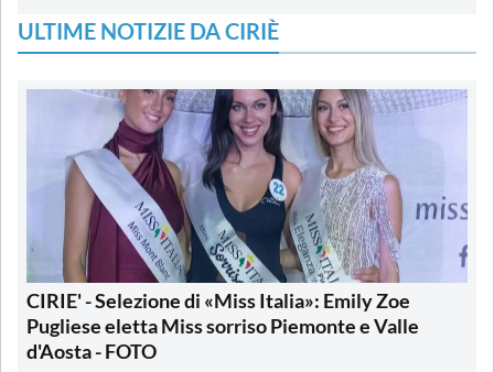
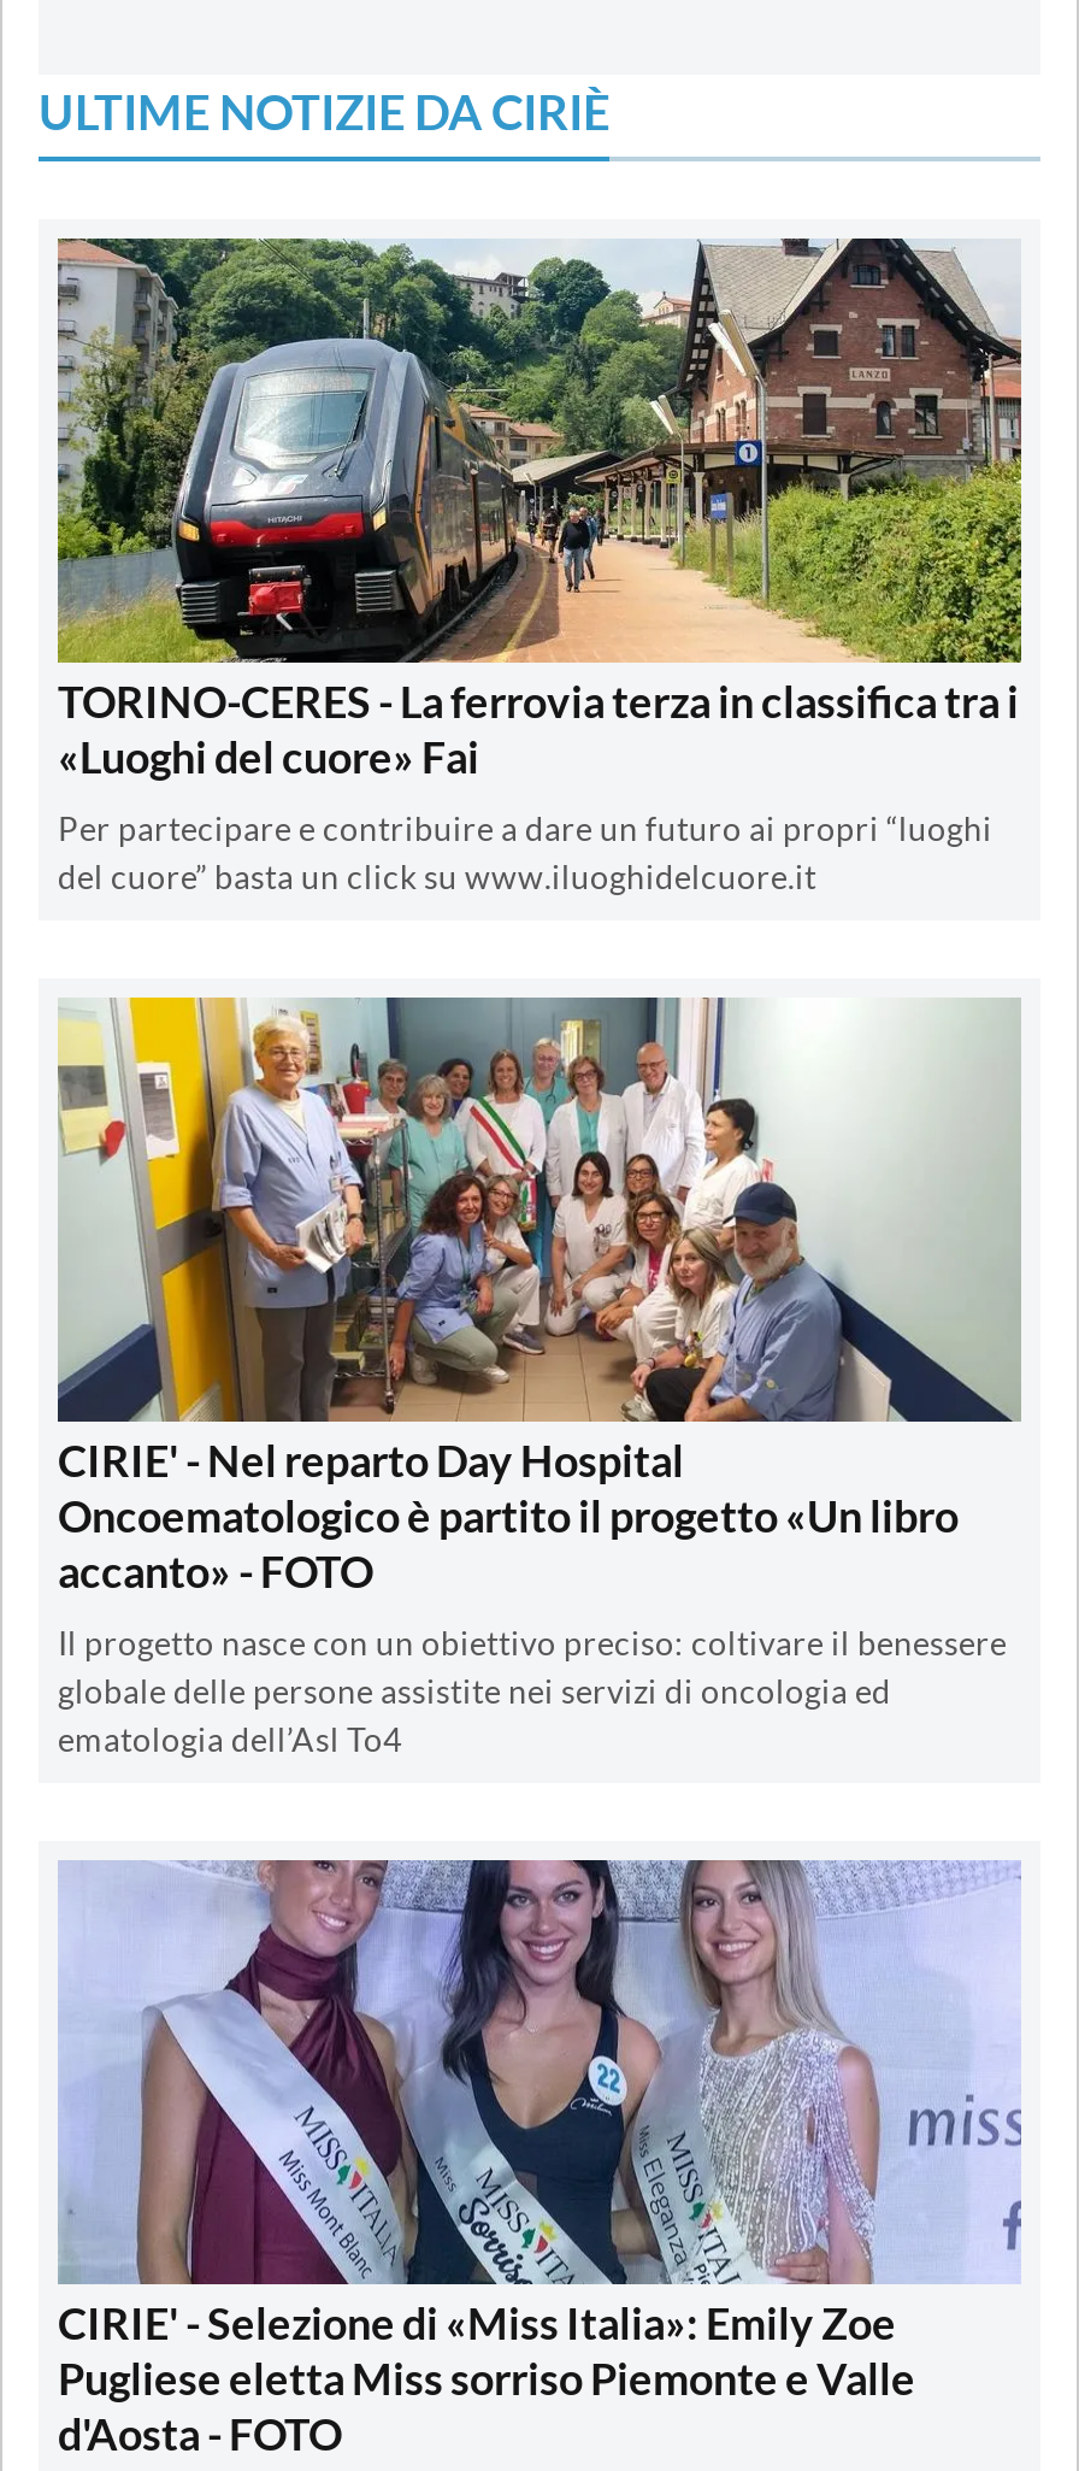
+ [image]
+ TORINO-CERES - La ferrovia terza in classifica tra i
+ «Luoghi del cuore» Fai
+ Per partecipare e contribuire a dare un futuro ai propri “luoghi
+ del cuore” basta un click su www.iluoghidelcuore.it

+ [image]
+ CIRIE' - Nel reparto Day Hospital
+ Oncoematologico è partito il progetto «Un libro
+ accanto» - FOTO
+ Il progetto nasce con un obiettivo preciso: coltivare il benessere
+ globale delle persone assistite nei servizi di oncologia ed
+ ematologia dell’Asl To4
